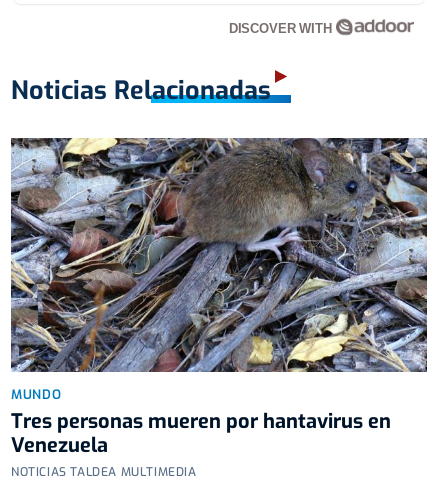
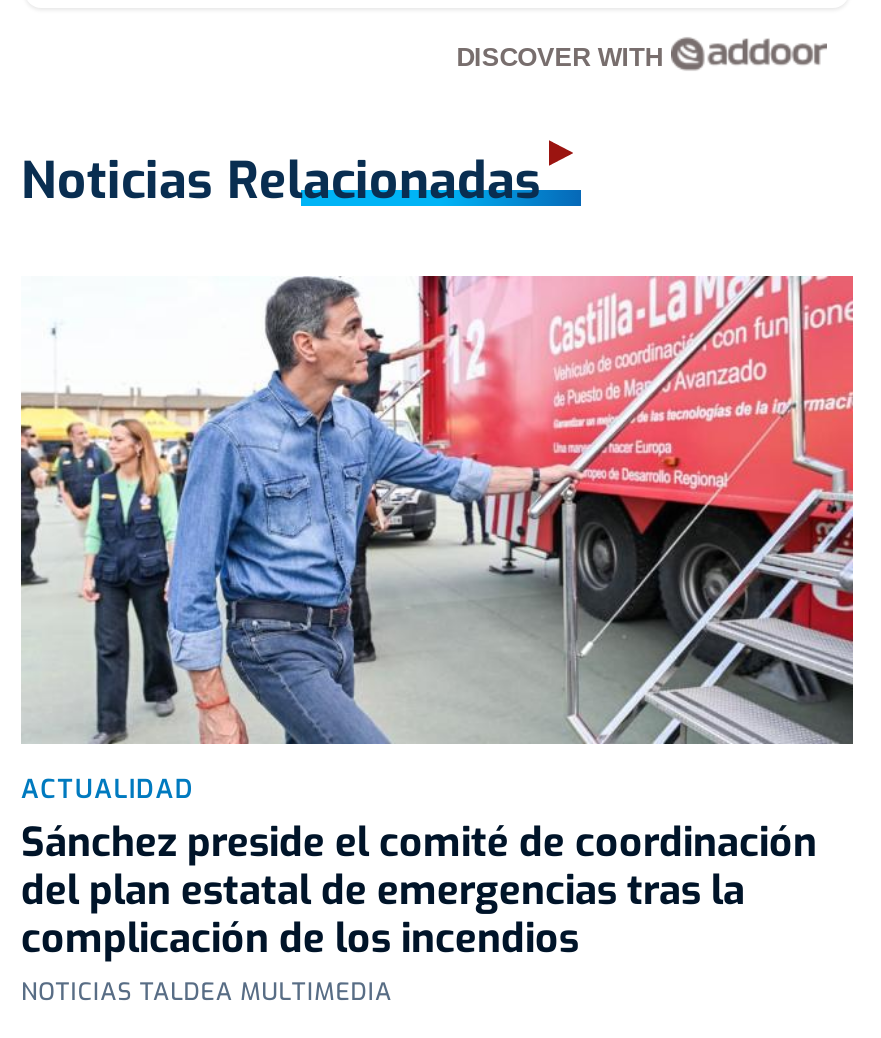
- [image]
- MUNDO
- Tres personas mueren por hantavirus en
- Venezuela
+ [image]
+ ACTUALIDAD
+ Sánchez preside el comité de coordinación
+ del plan estatal de emergencias tras la
+ complicación de los incendios
